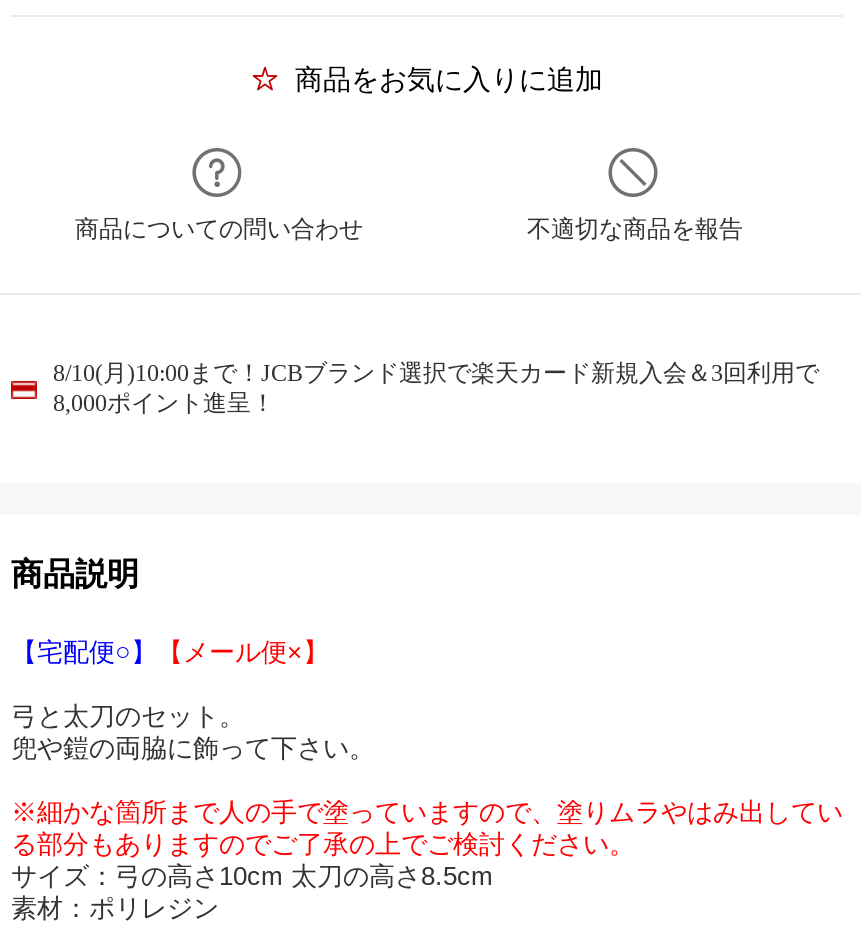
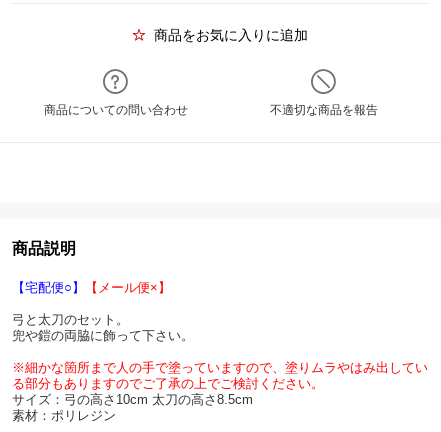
- 8/10(月)10:00まで！JCBブランド選択で楽天カード新規入会＆3回利用で
- 8,000ポイント進呈！
